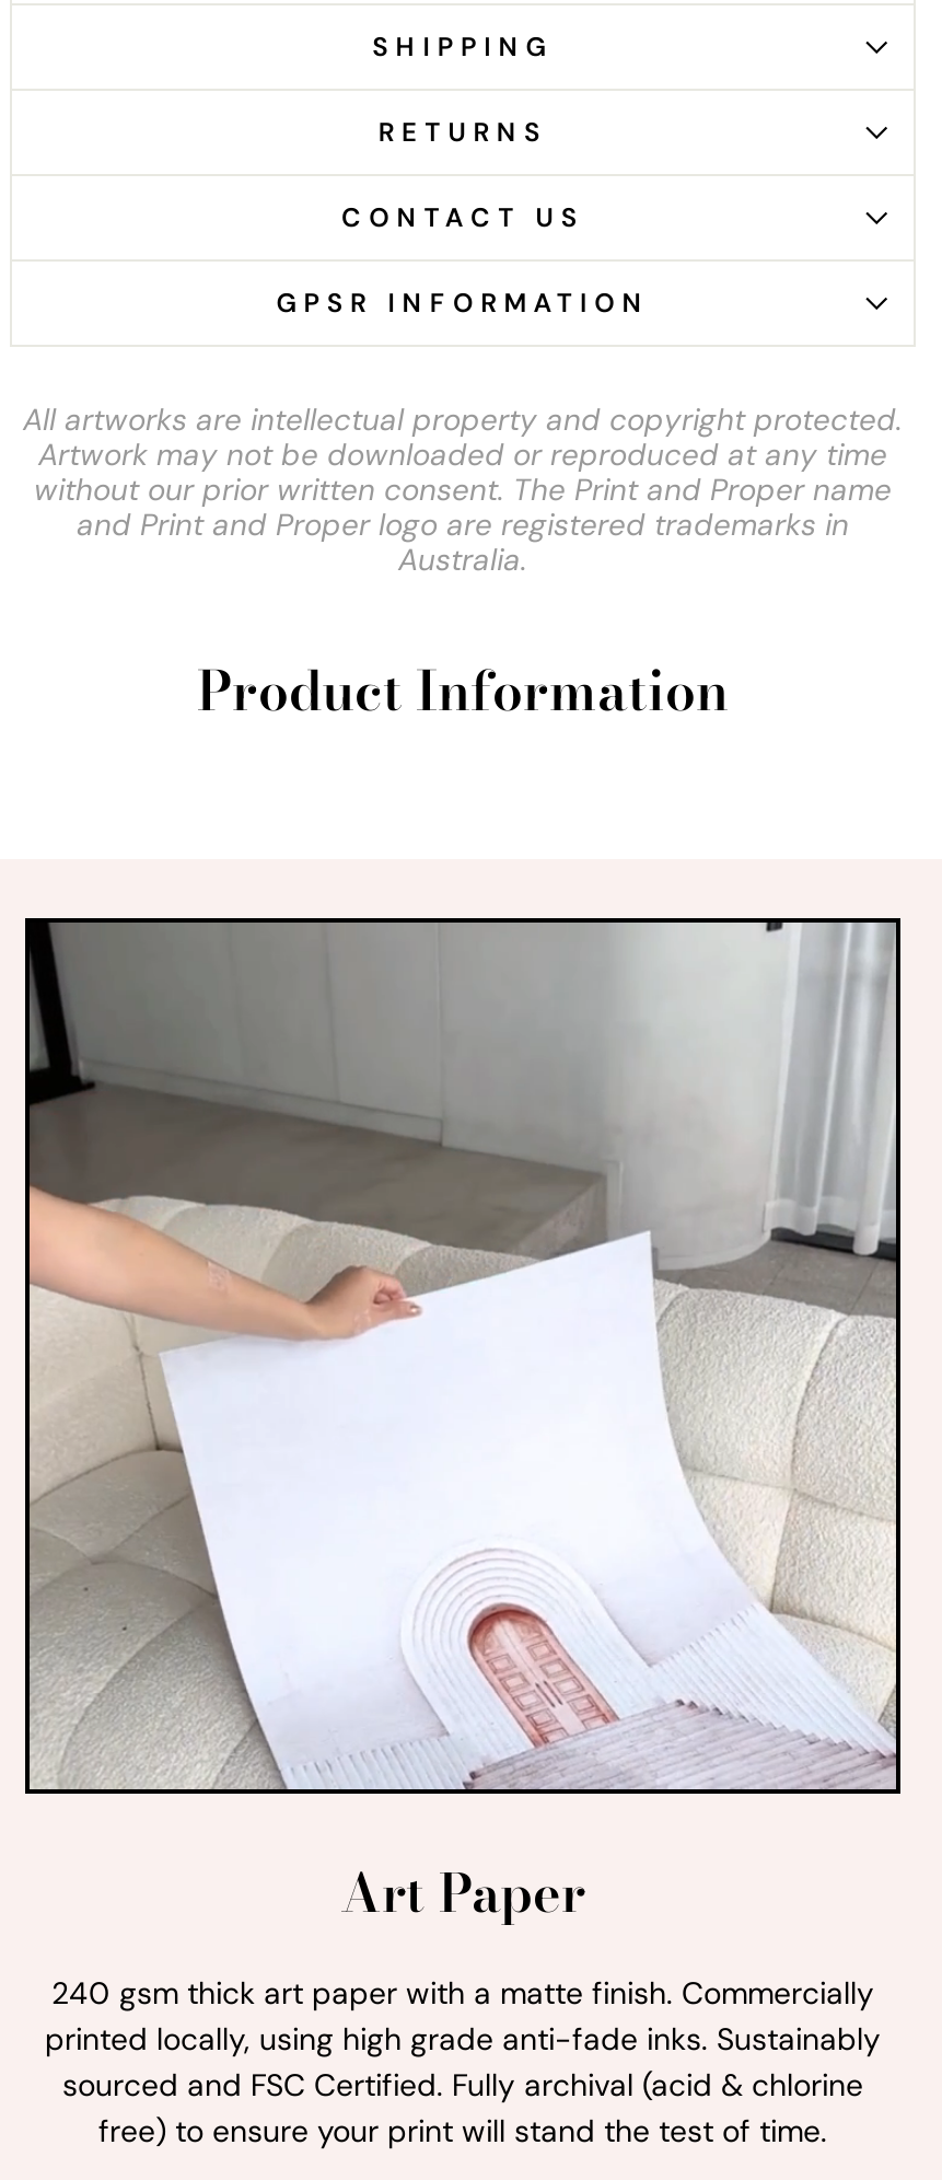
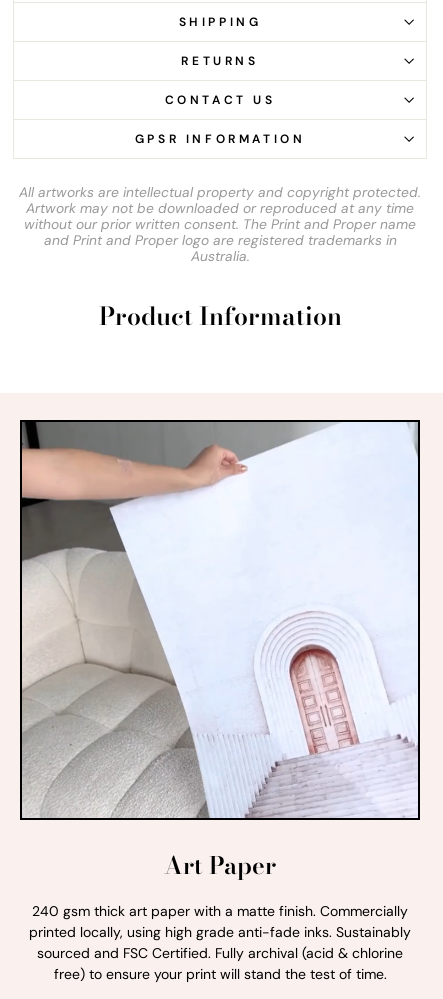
- [image]
+ [image]
